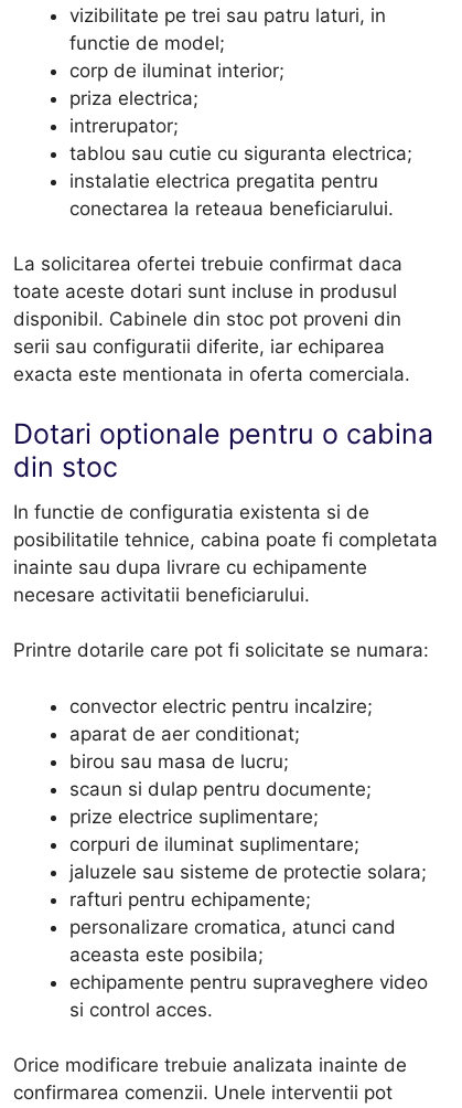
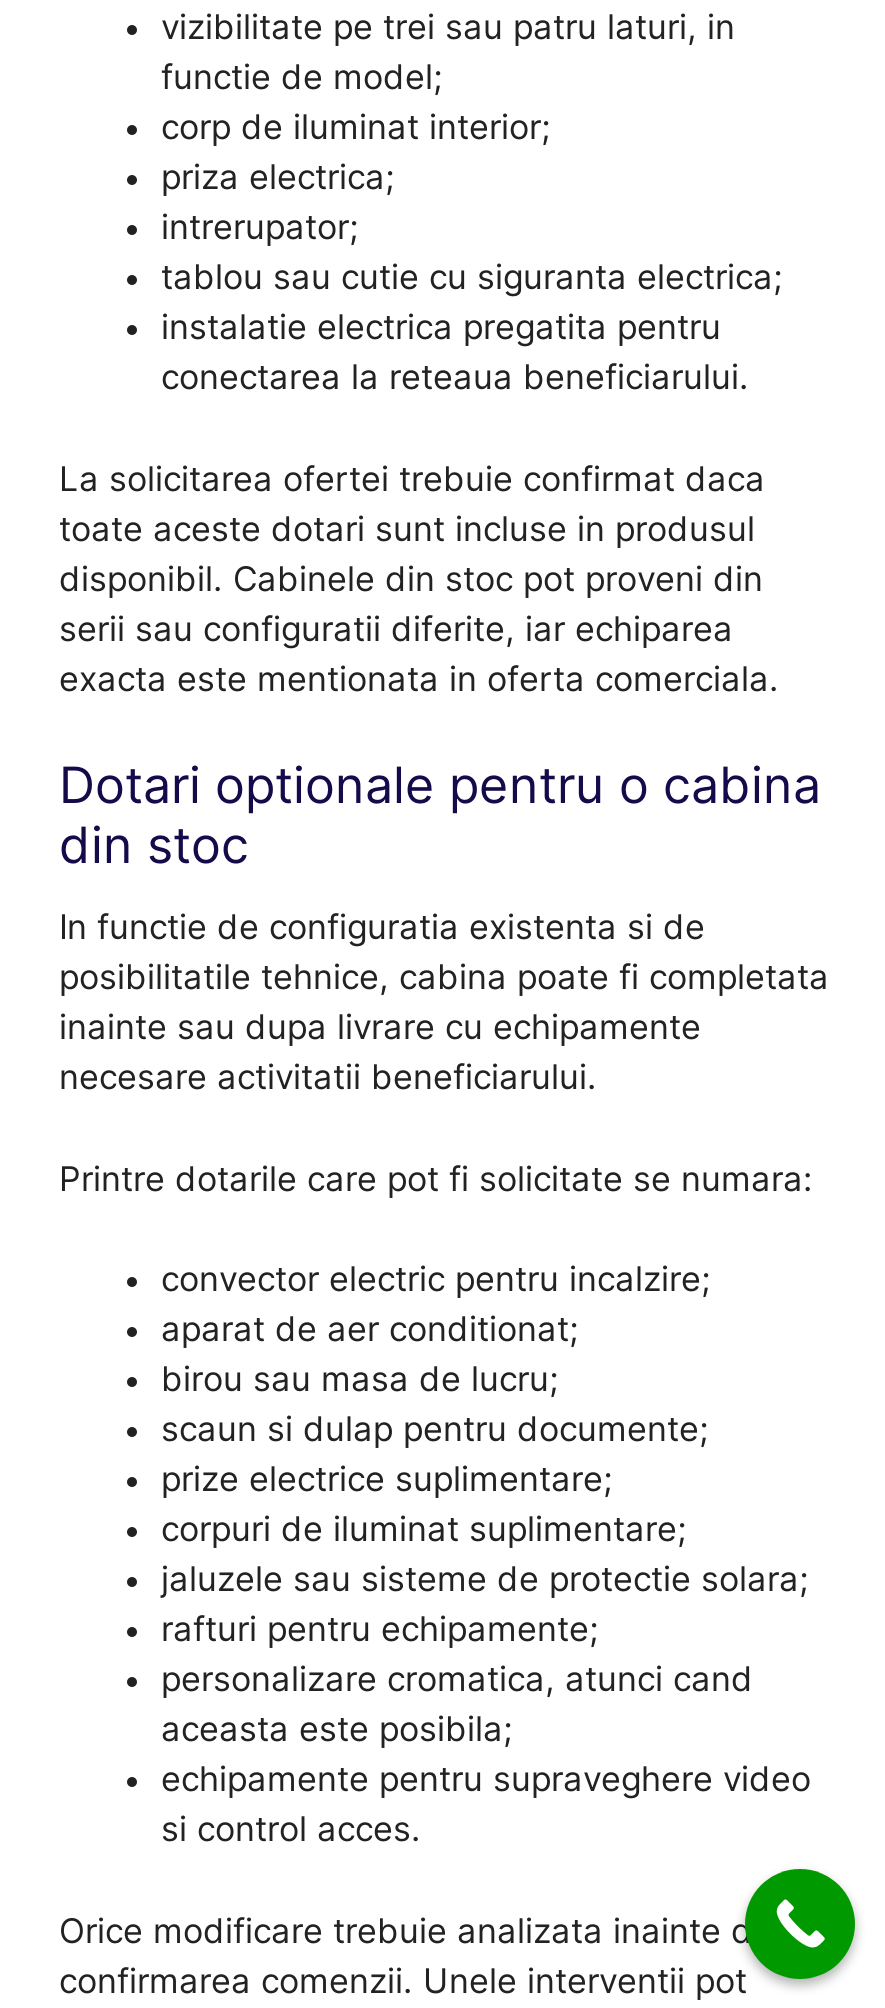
+ [image]
